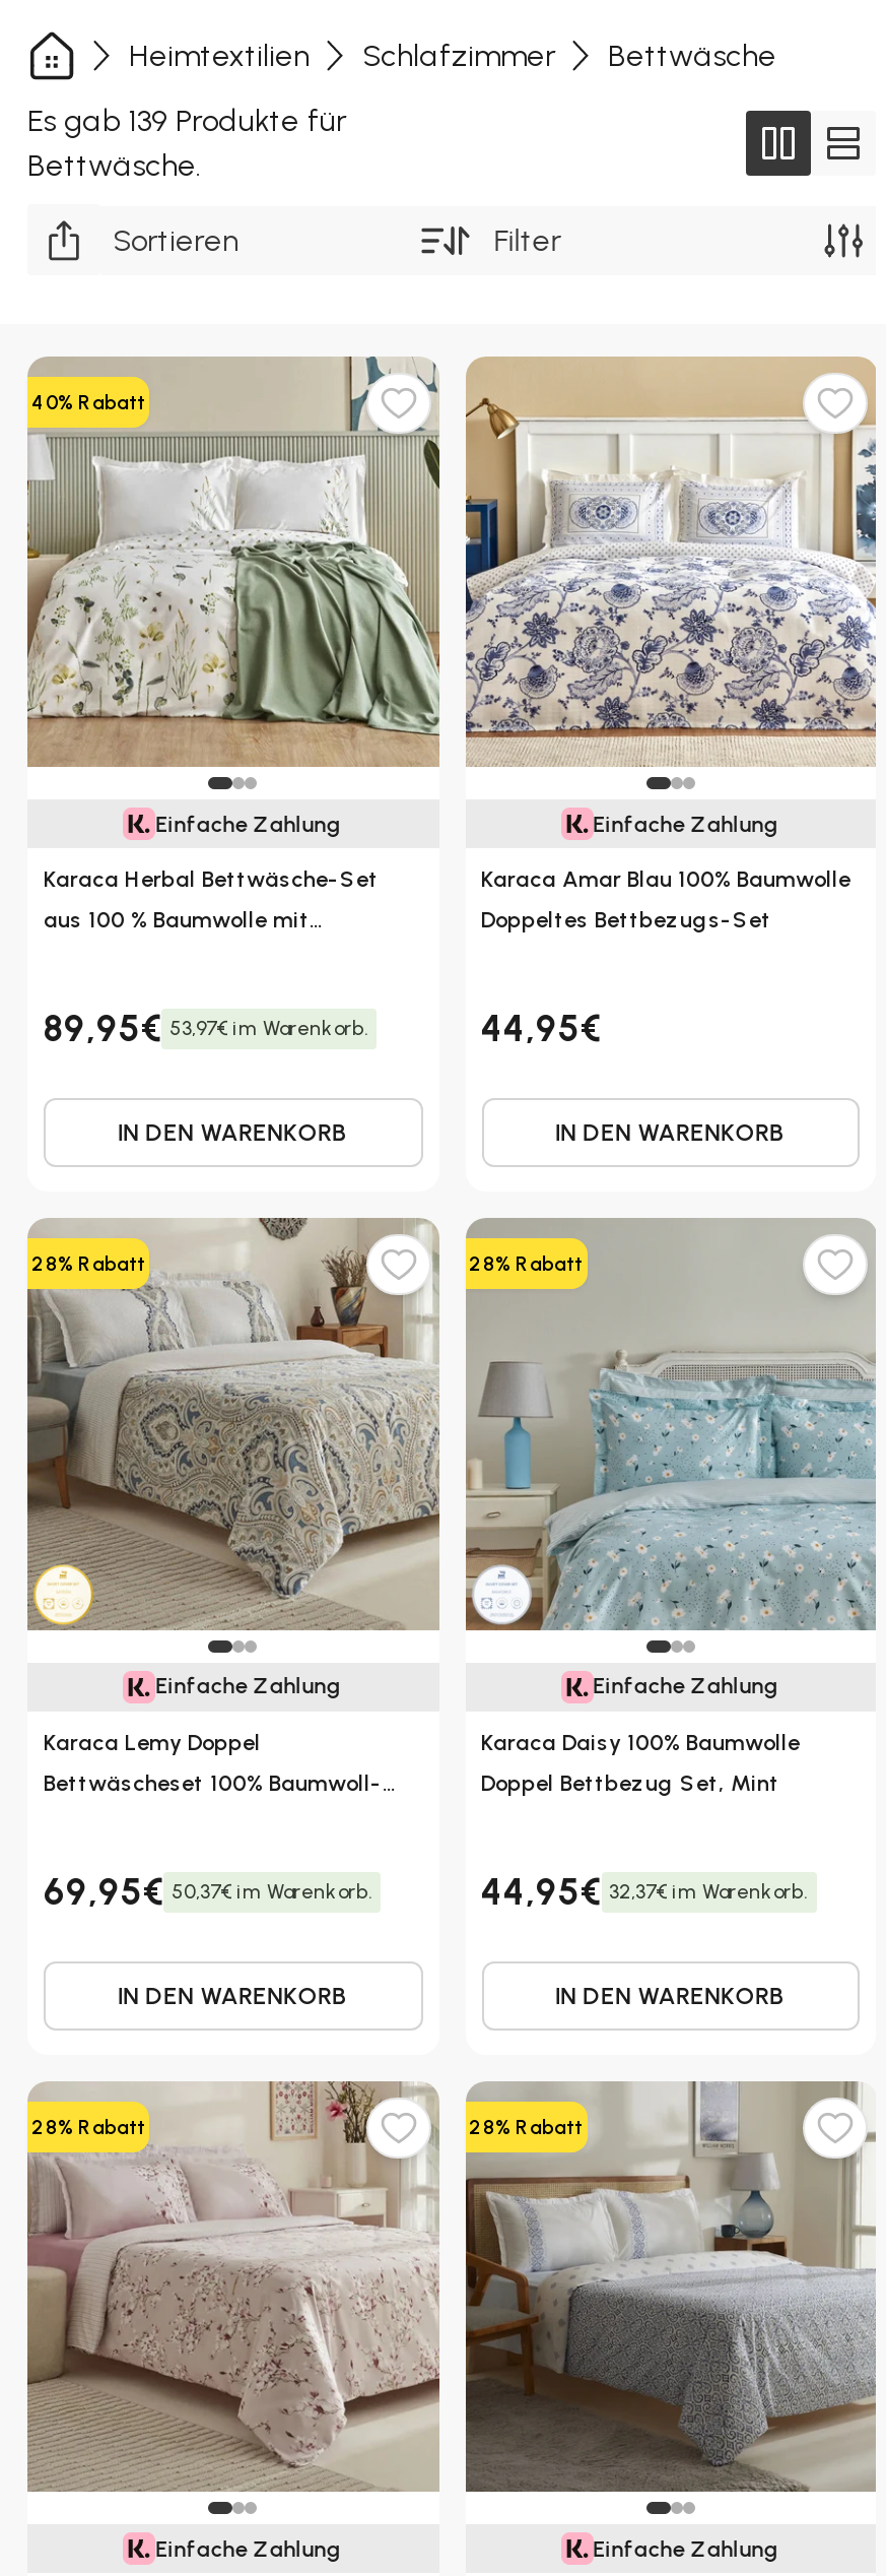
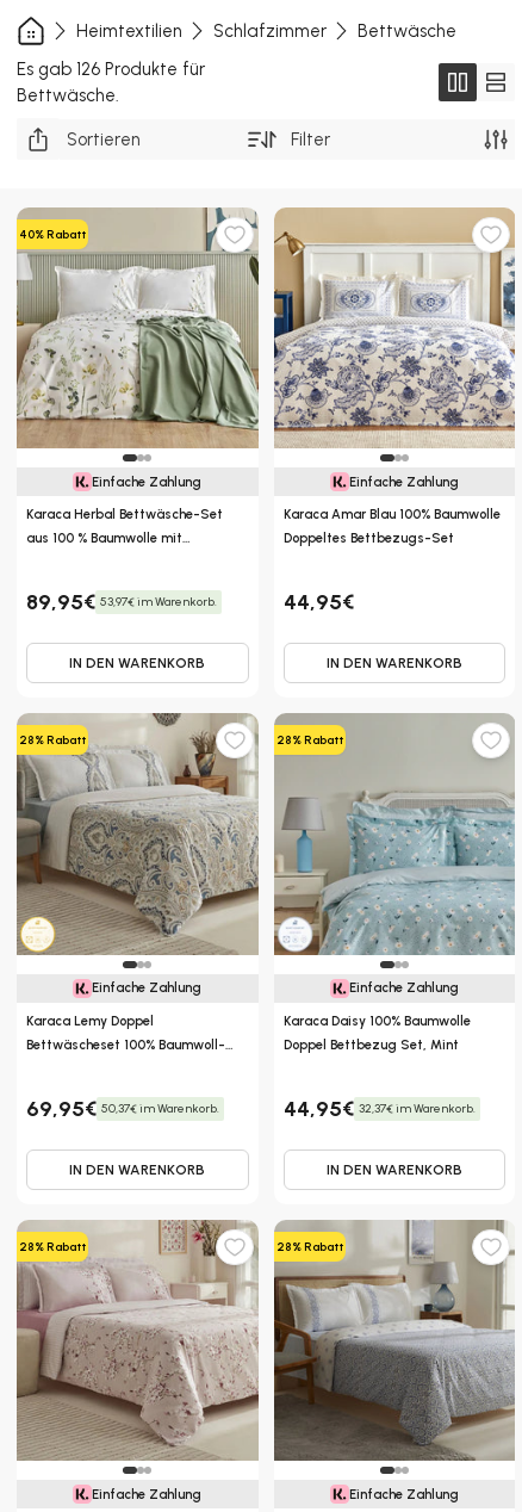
- Es gab 139 Produkte für
+ Es gab 126 Produkte für
